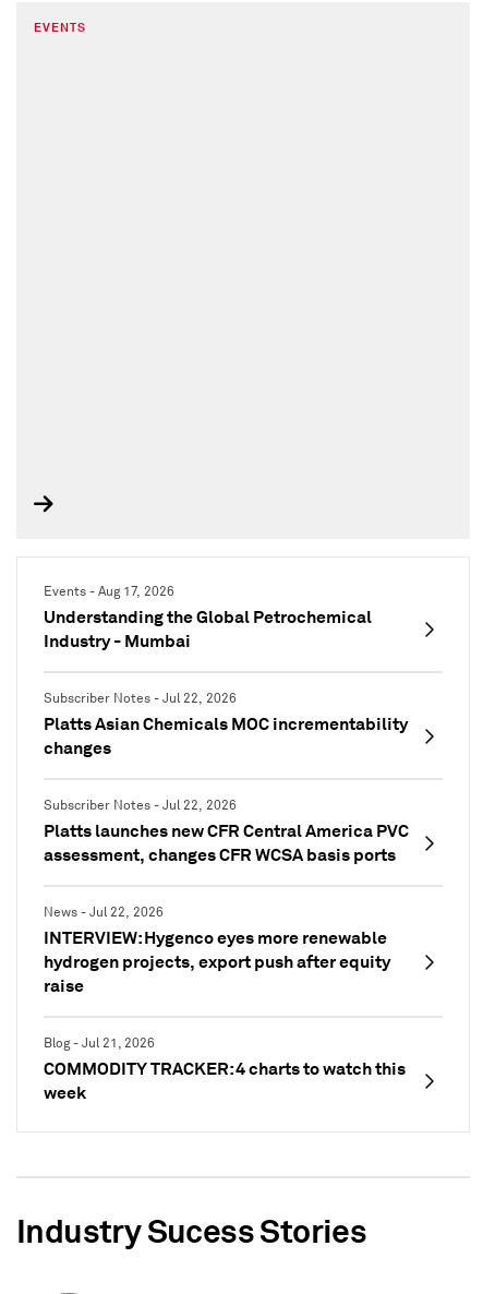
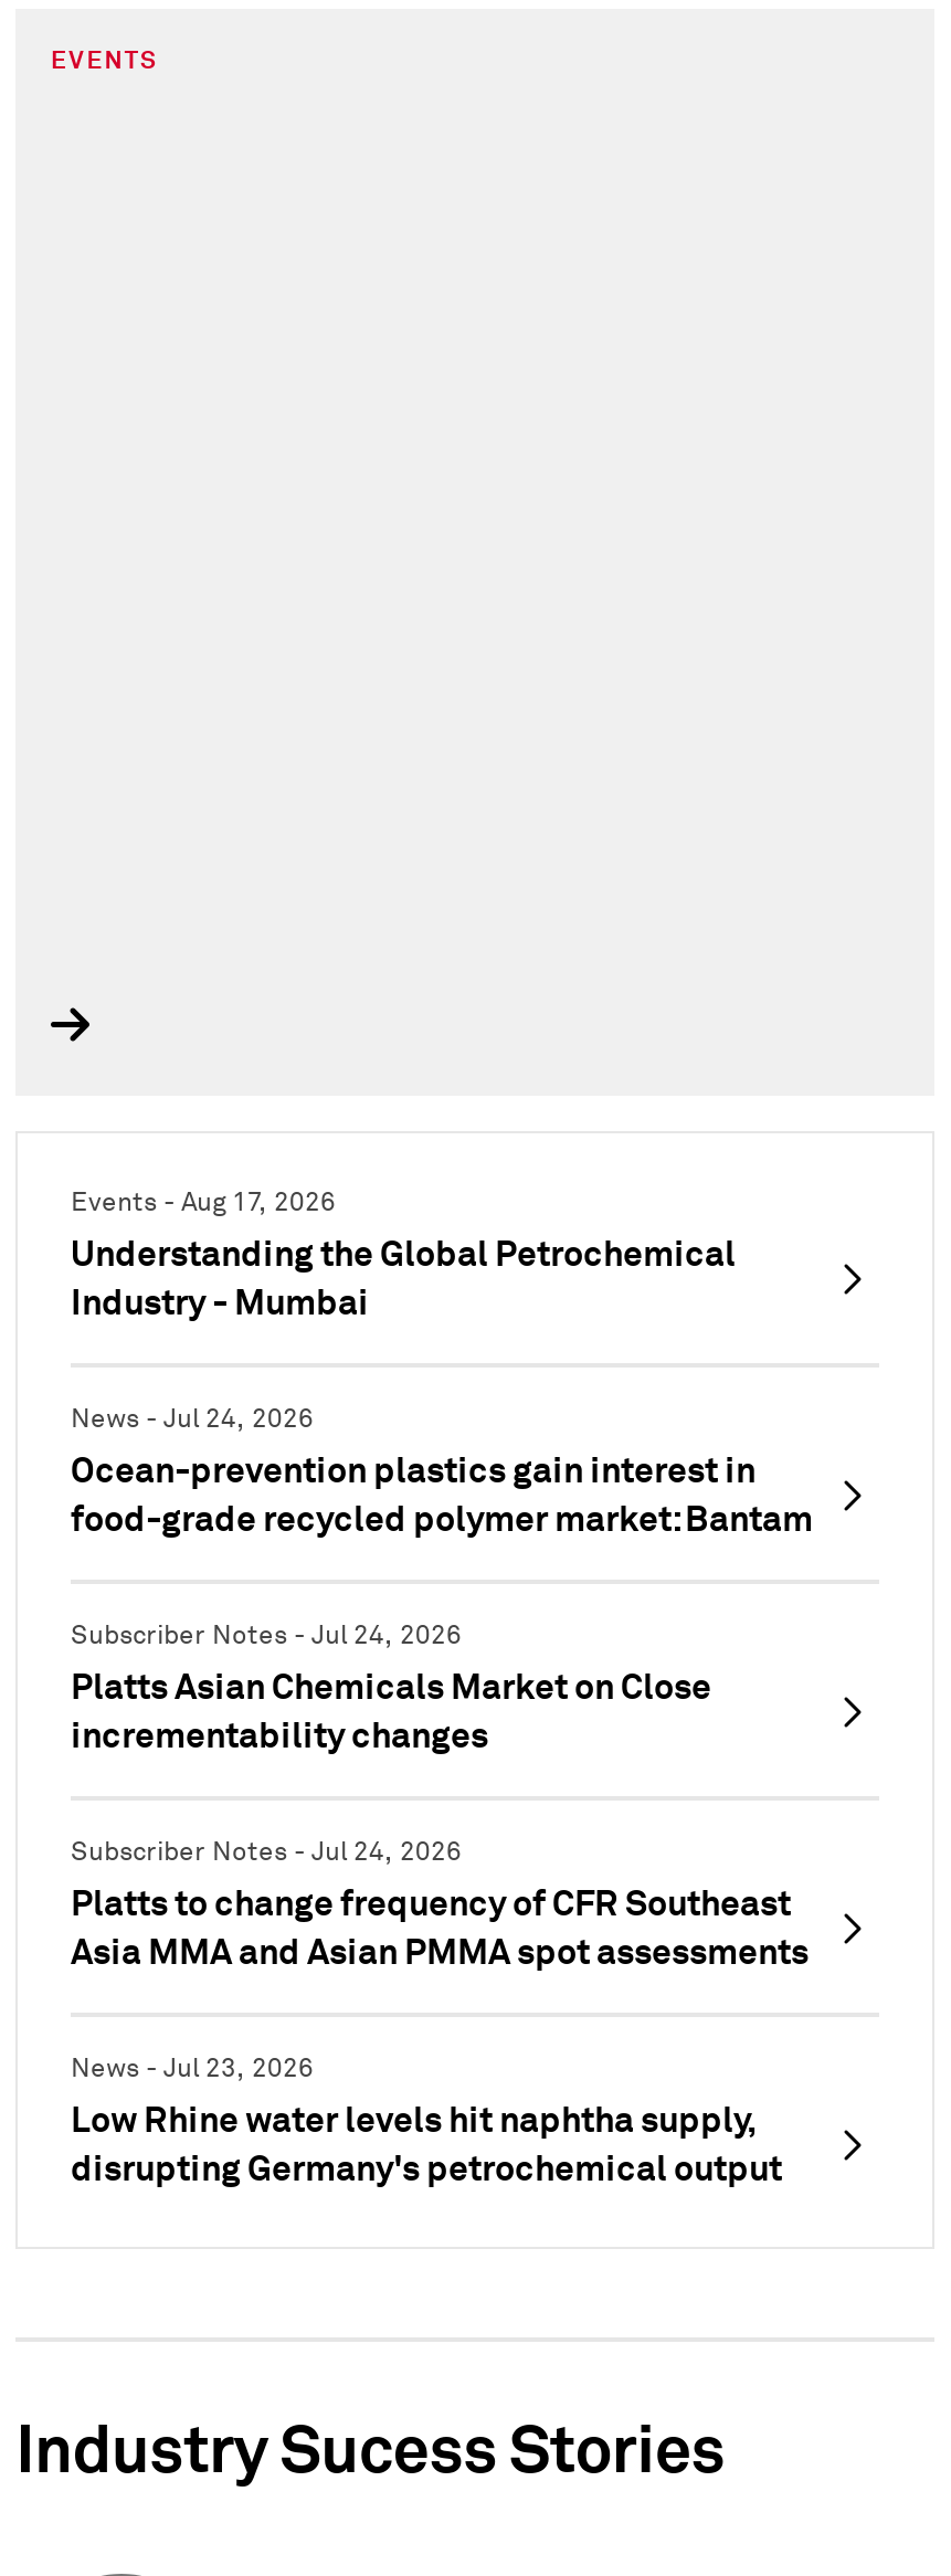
- Subscriber Notes - Jul 22, 2026
- Platts Asian Chemicals MOC incrementability
- changes
+ News - Jul 24, 2026
+ Ocean-prevention plastics gain interest in
+ food-grade recycled polymer market: Bantam

- Subscriber Notes - Jul 22, 2026
- Platts launches new CFR Central America PVC
- assessment, changes CFR WCSA basis ports
+ Subscriber Notes - Jul 24, 2026
+ Platts Asian Chemicals Market on Close
+ incrementability changes

- News - Jul 22, 2026
- INTERVIEW: Hygenco eyes more renewable
- hydrogen projects, export push after equity
- raise
+ Subscriber Notes - Jul 24, 2026
+ Platts to change frequency of CFR Southeast
+ Asia MMA and Asian PMMA spot assessments

- Blog - Jul 21, 2026
- COMMODITY TRACKER: 4 charts to watch this
- week
+ News - Jul 23, 2026
+ Low Rhine water levels hit naphtha supply,
+ disrupting Germany's petrochemical output
